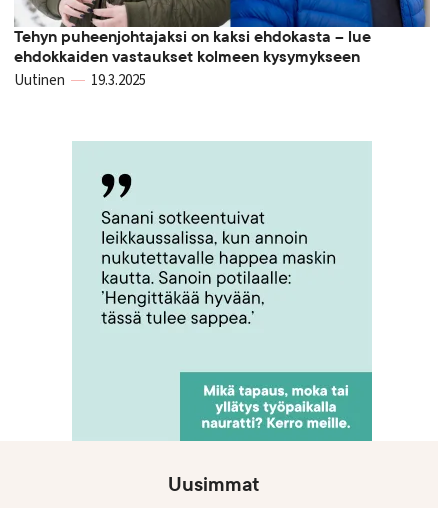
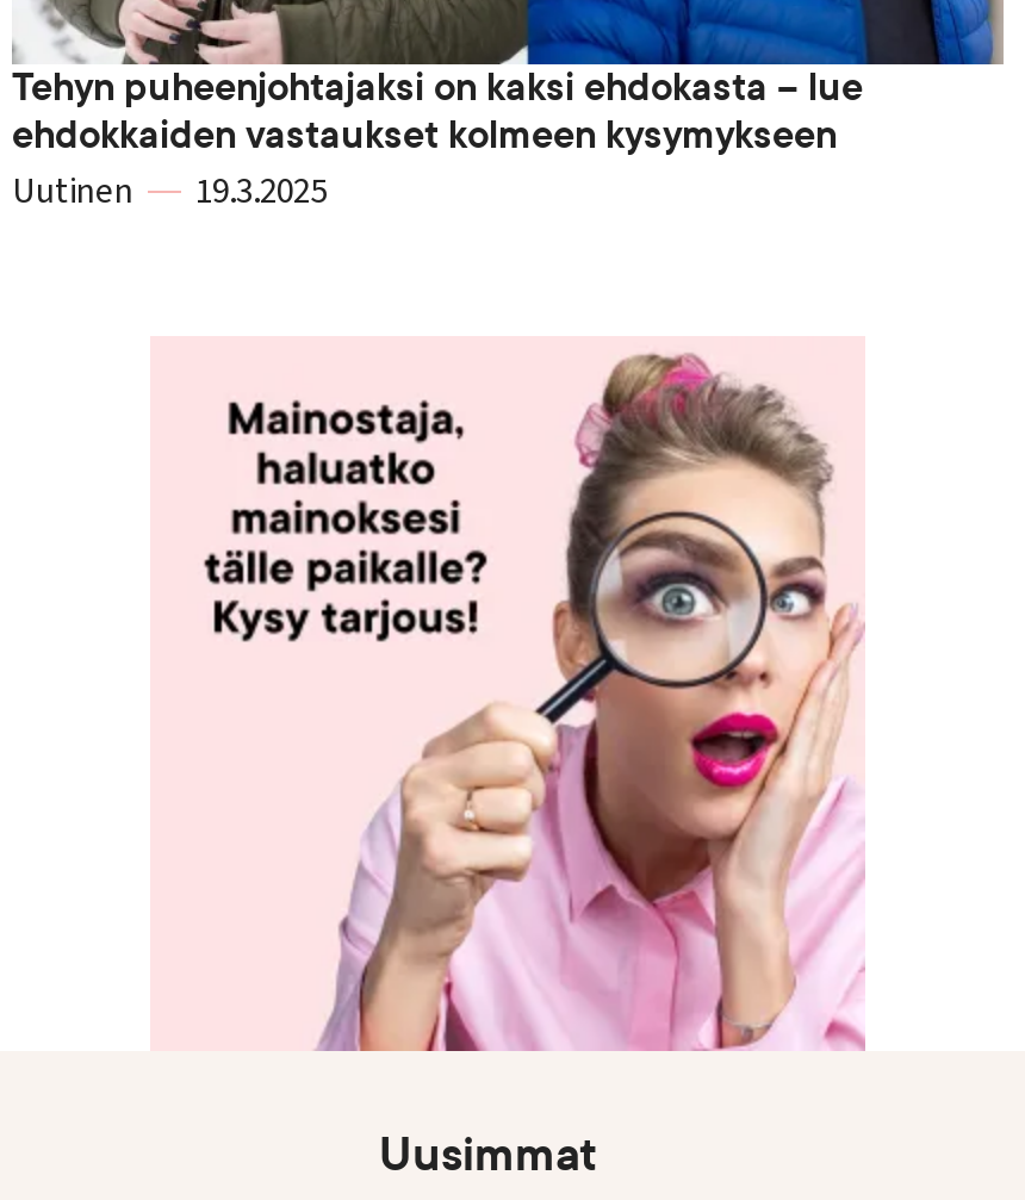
- [image]
+ [image]
